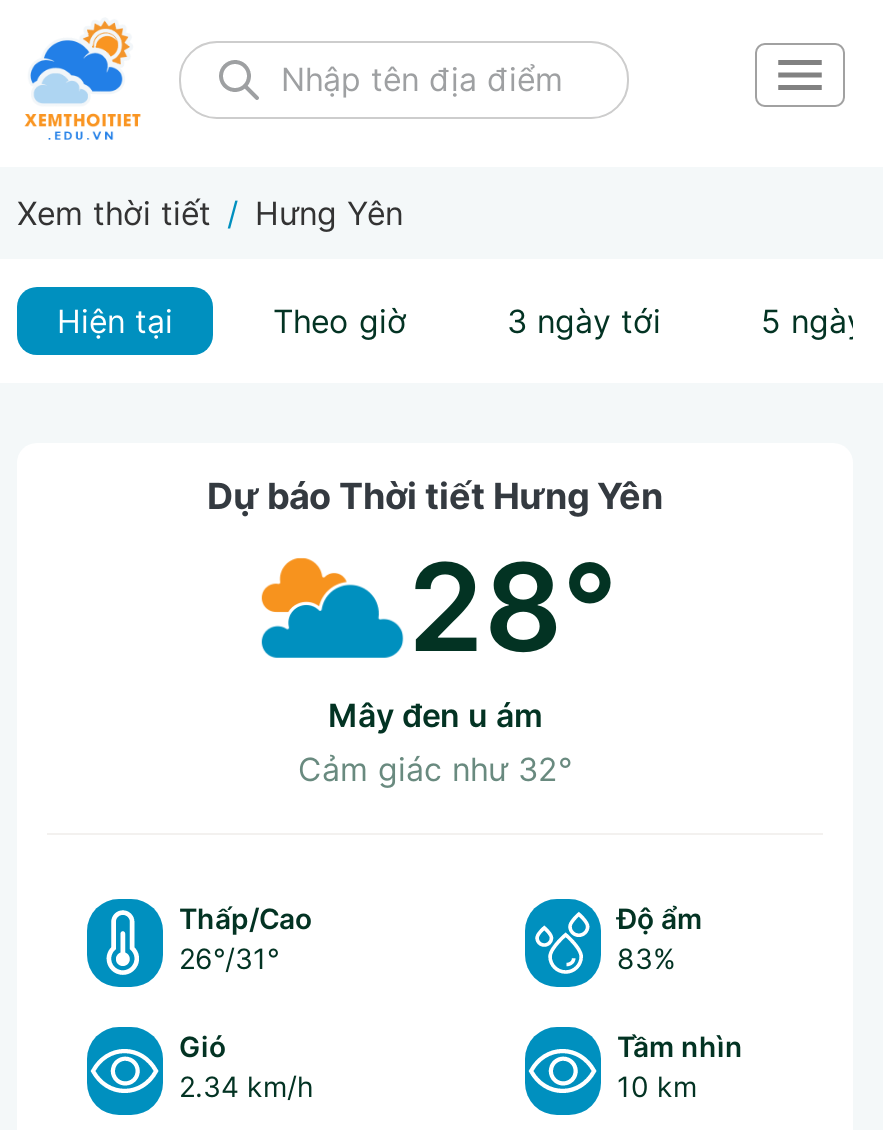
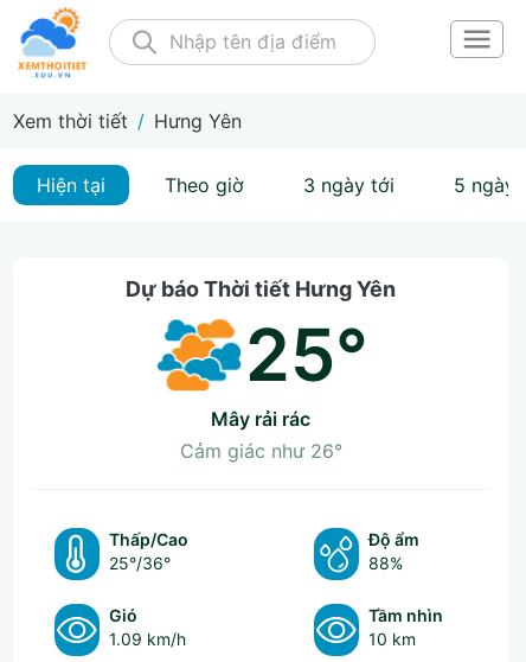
- [image]
- 28°
- mây đen u ám
- Cảm giác như 32°
+ [image]
+ 25°
+ mây rải rác
+ Cảm giác như 26°

- 26°/31°
+ 25°/36°

- 83%
+ 88%

- 2.34 km/h
+ 1.09 km/h
